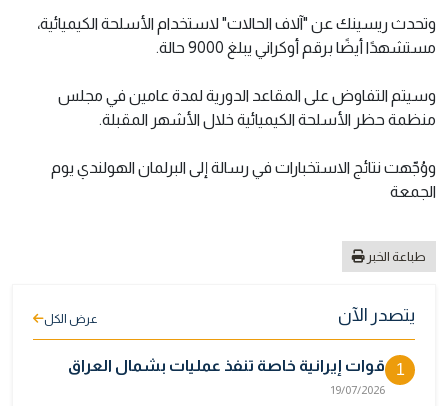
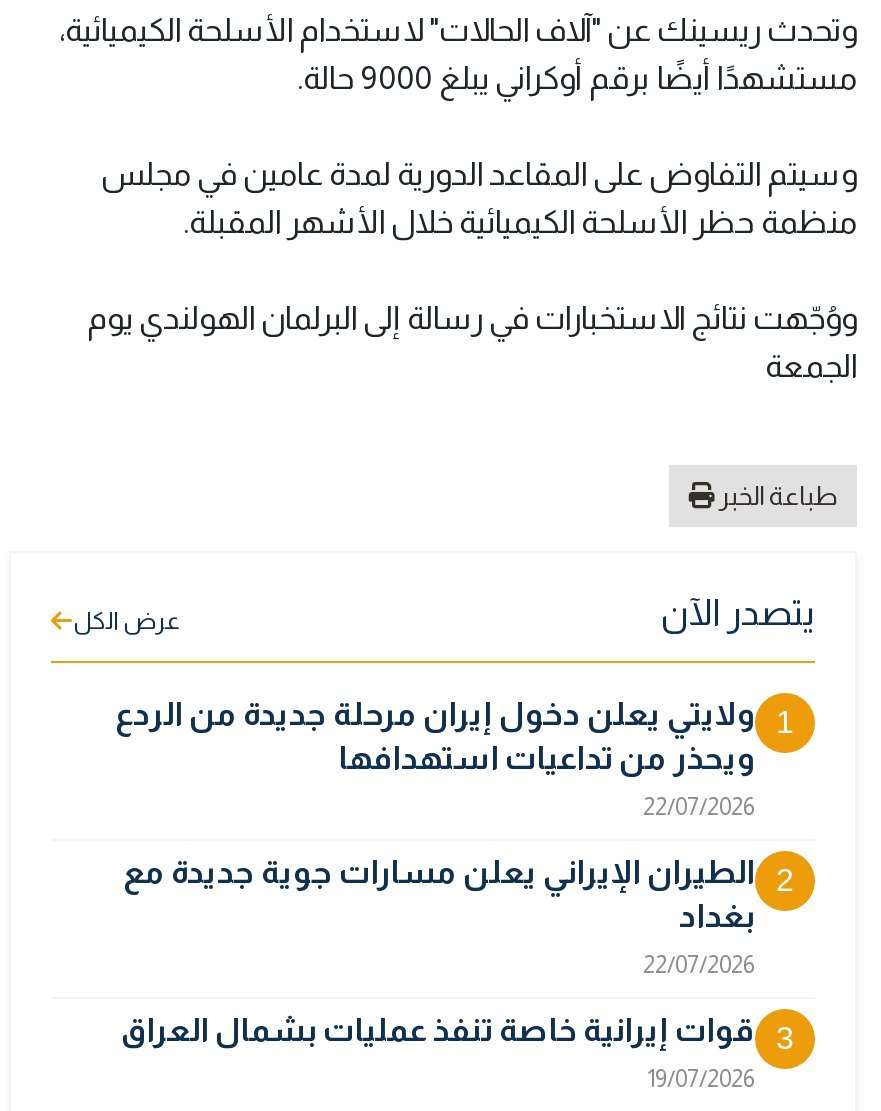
+ ولايتي يعلن دخول إيران مرحلة جديدة من الردع
+ ويحذر من تداعيات استهدافها
+ 22/07/2026
+ 2
+ الطيران الإيراني يعلن مسارات جوية جديدة مع
+ بغداد
+ 22/07/2026
+ 3
